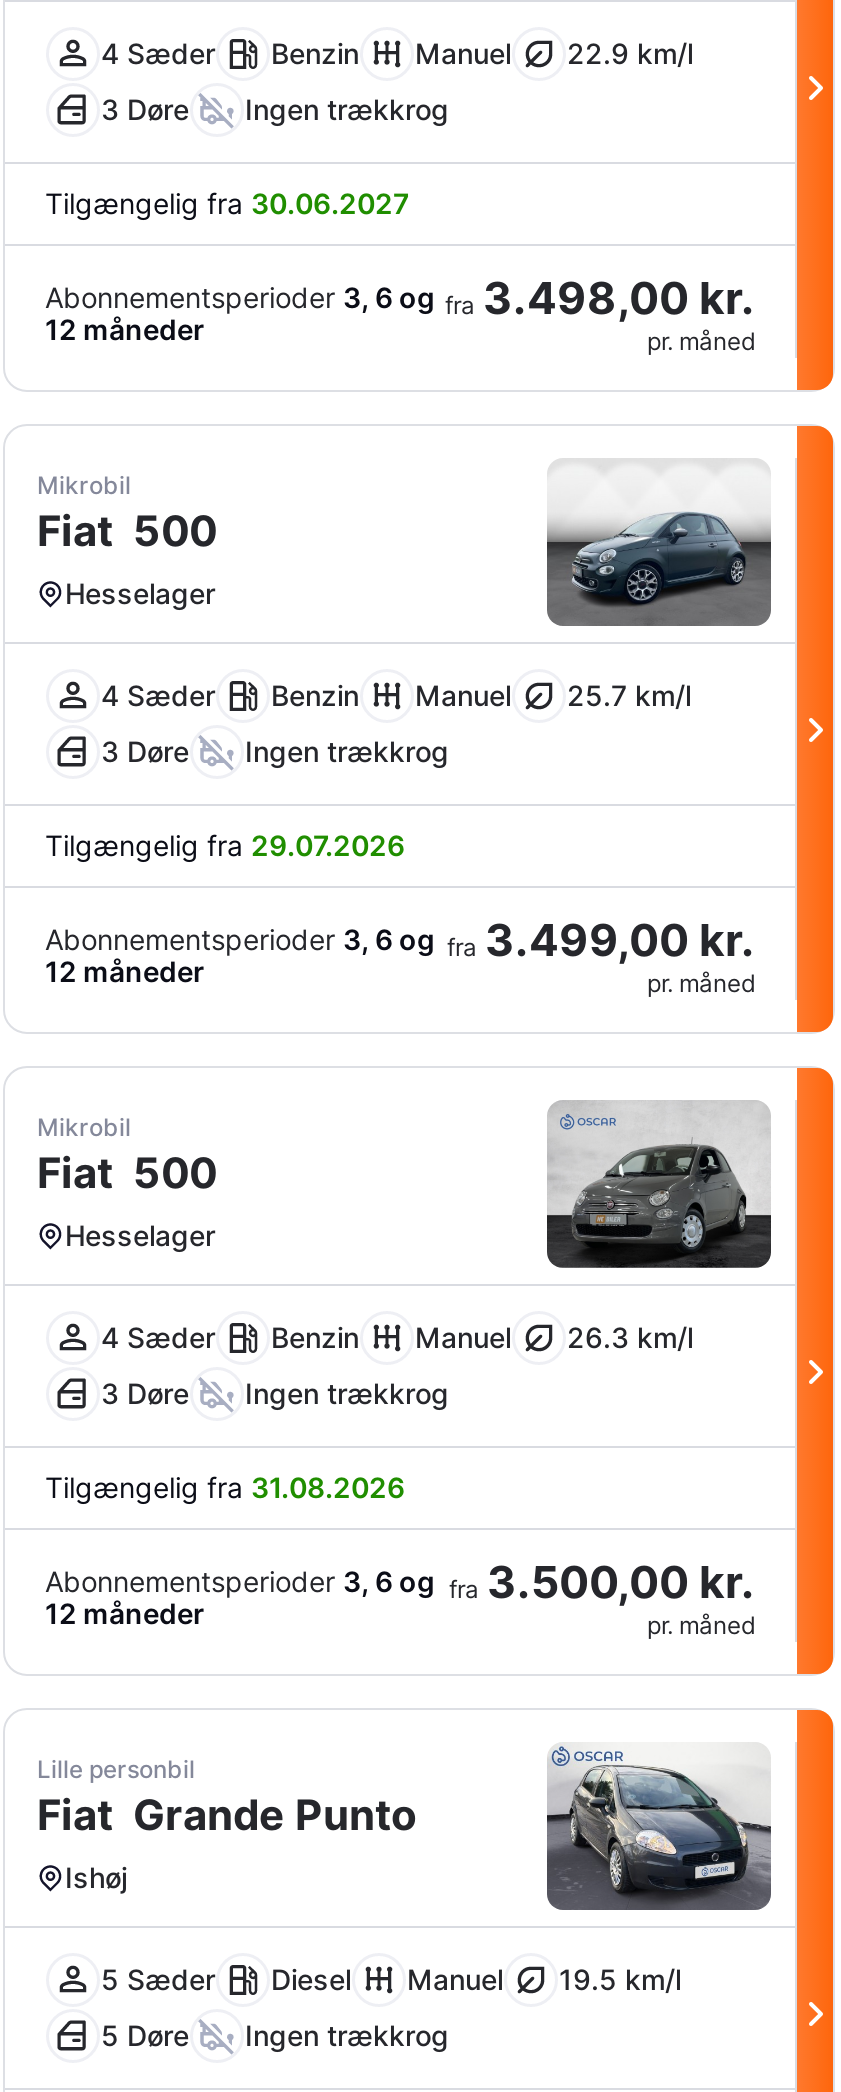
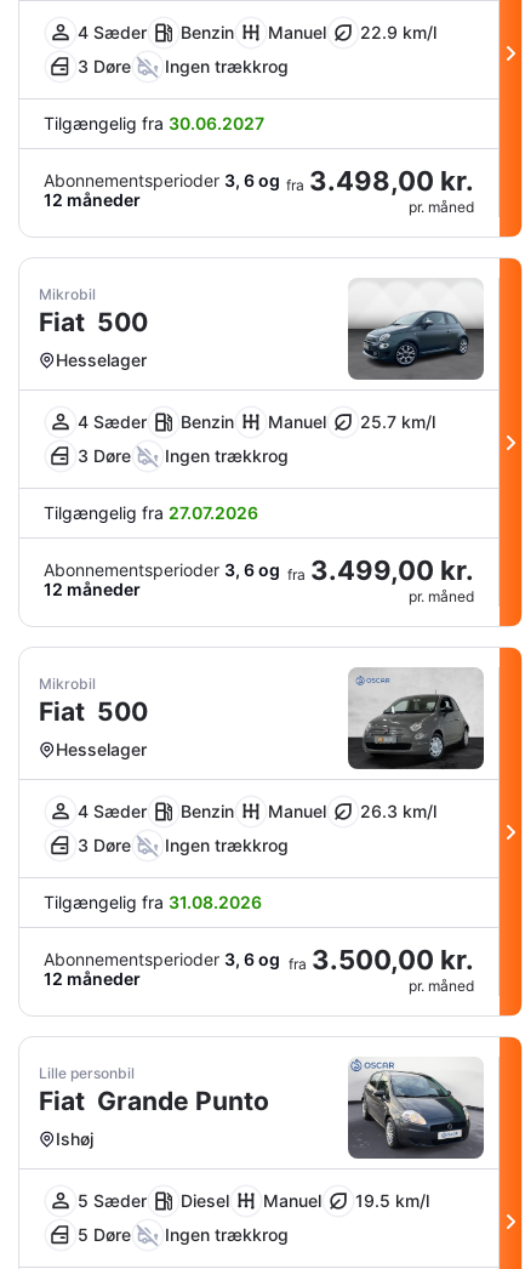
- Tilgængelig fra 29.07.2026
+ Tilgængelig fra 27.07.2026
